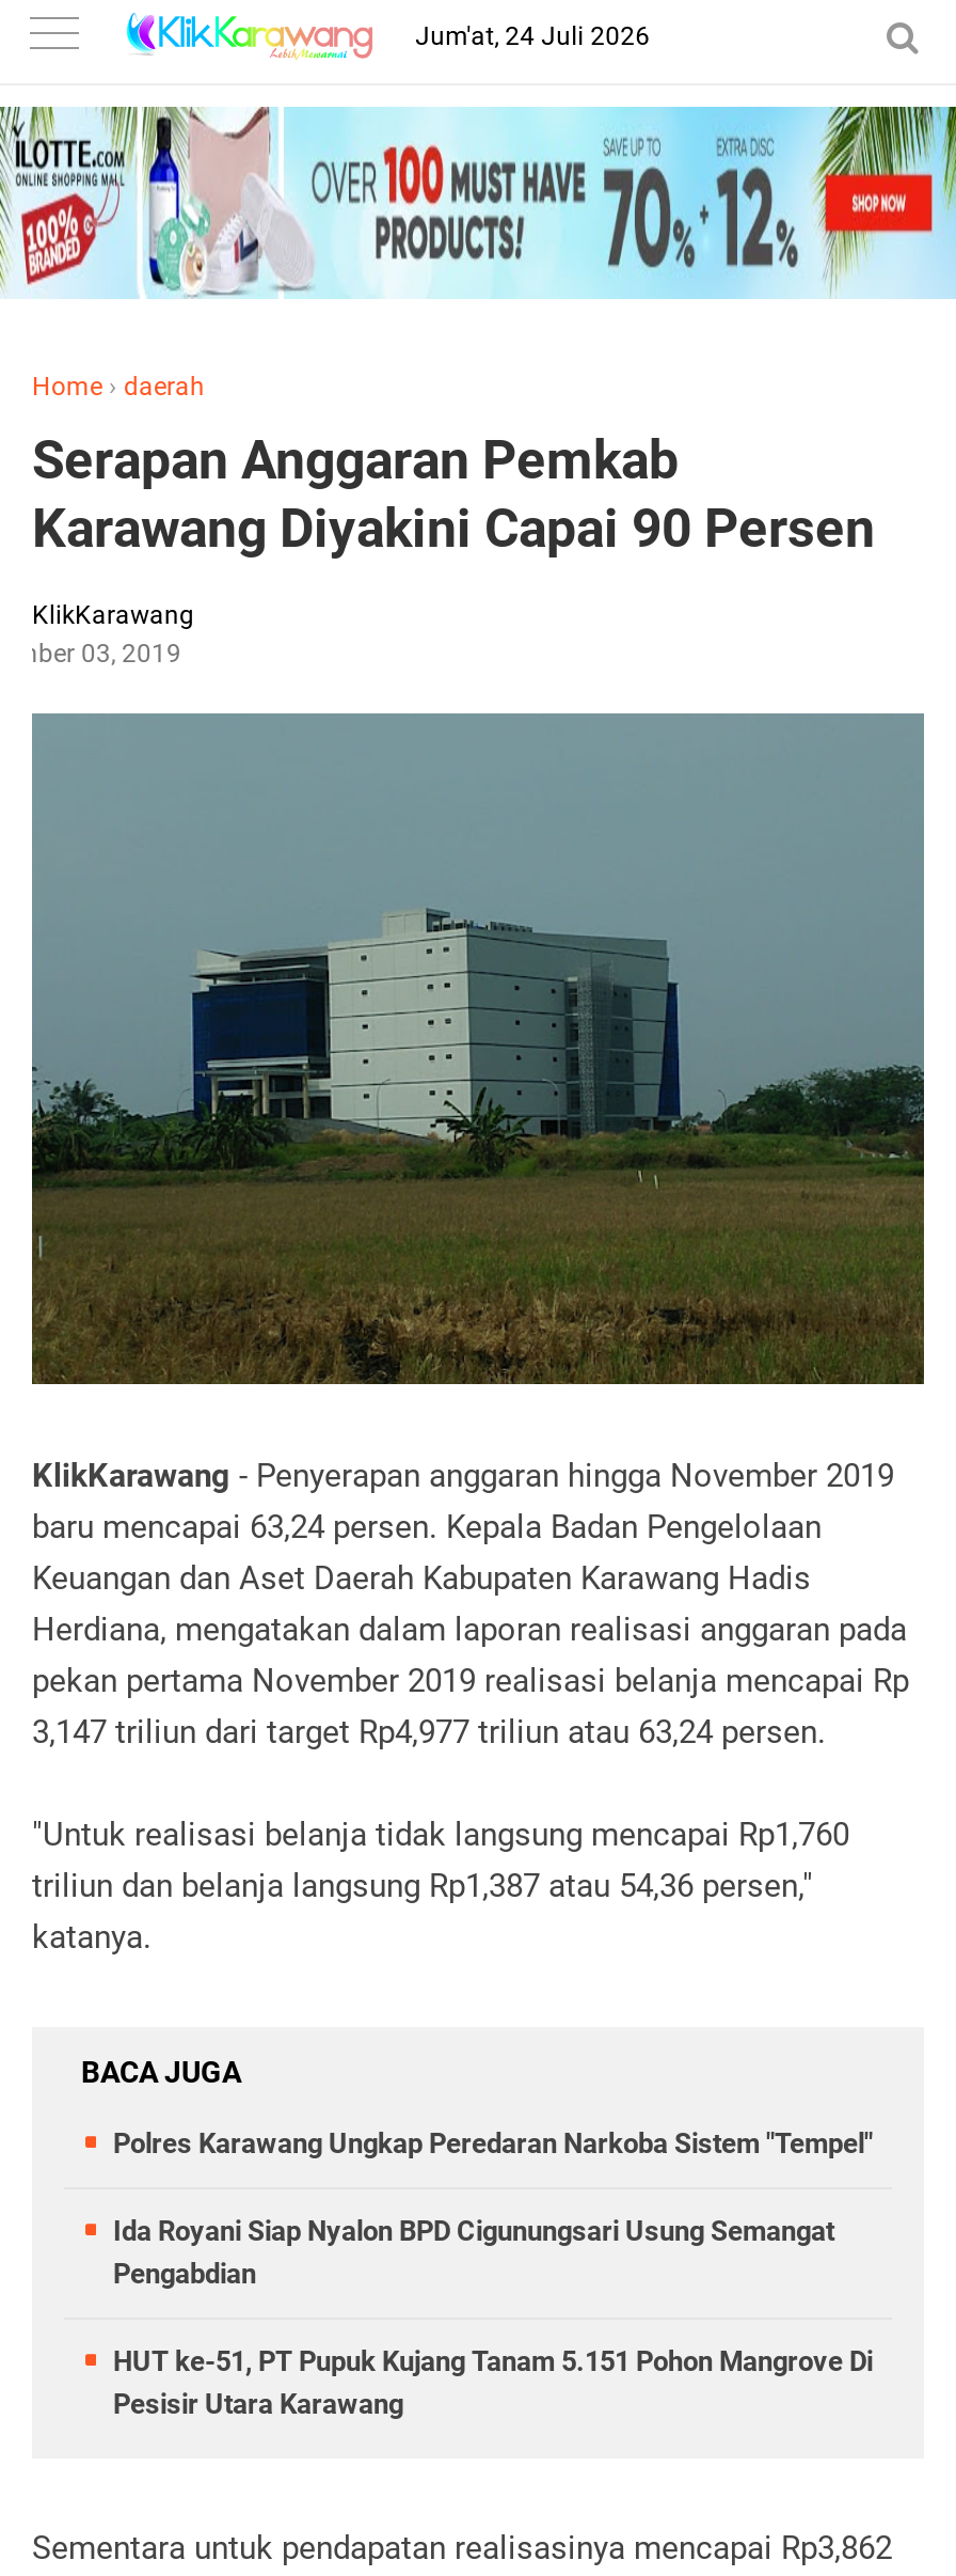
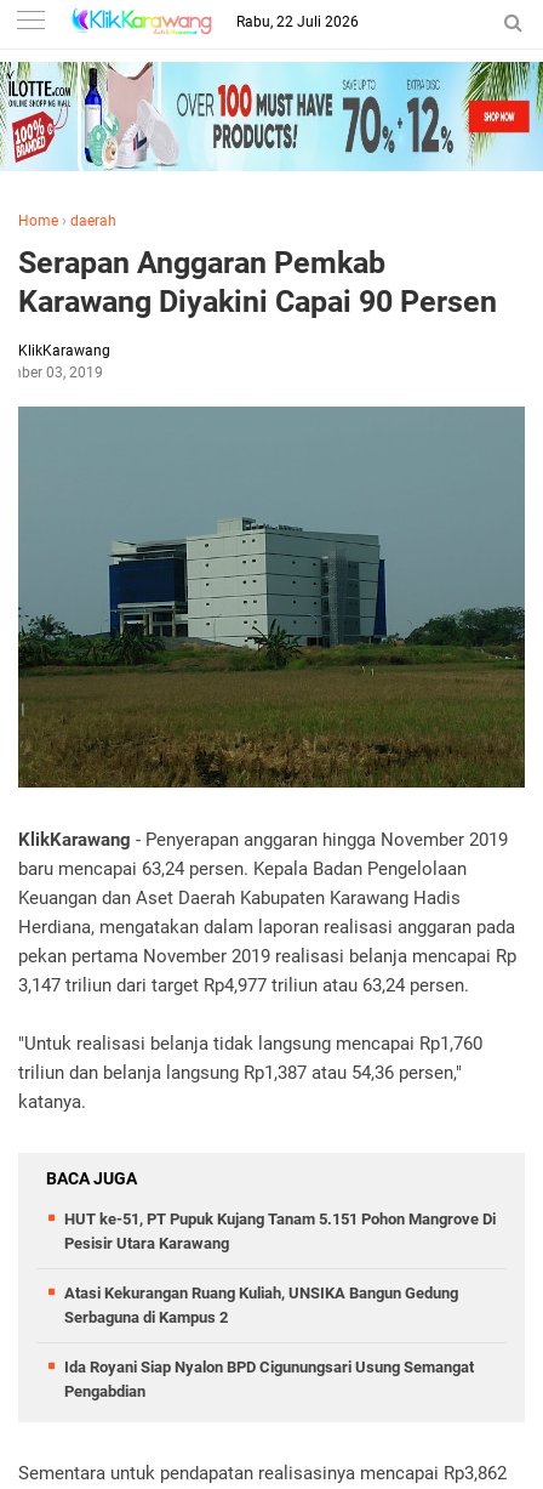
- Jum'at, 24 Juli 2026
+ Rabu, 22 Juli 2026

- Polres Karawang Ungkap Peredaran Narkoba Sistem "Tempel"

moved down: Ida Royani Siap Nyalon BPD Cigunungsari Usung Semangat | Pengabdian

moved up: HUT ke-51, PT Pupuk Kujang Tanam 5.151 Pohon Mangrove Di | Pesisir Utara Karawang

+ Atasi Kekurangan Ruang Kuliah, UNSIKA Bangun Gedung
+ Serbaguna di Kampus 2
